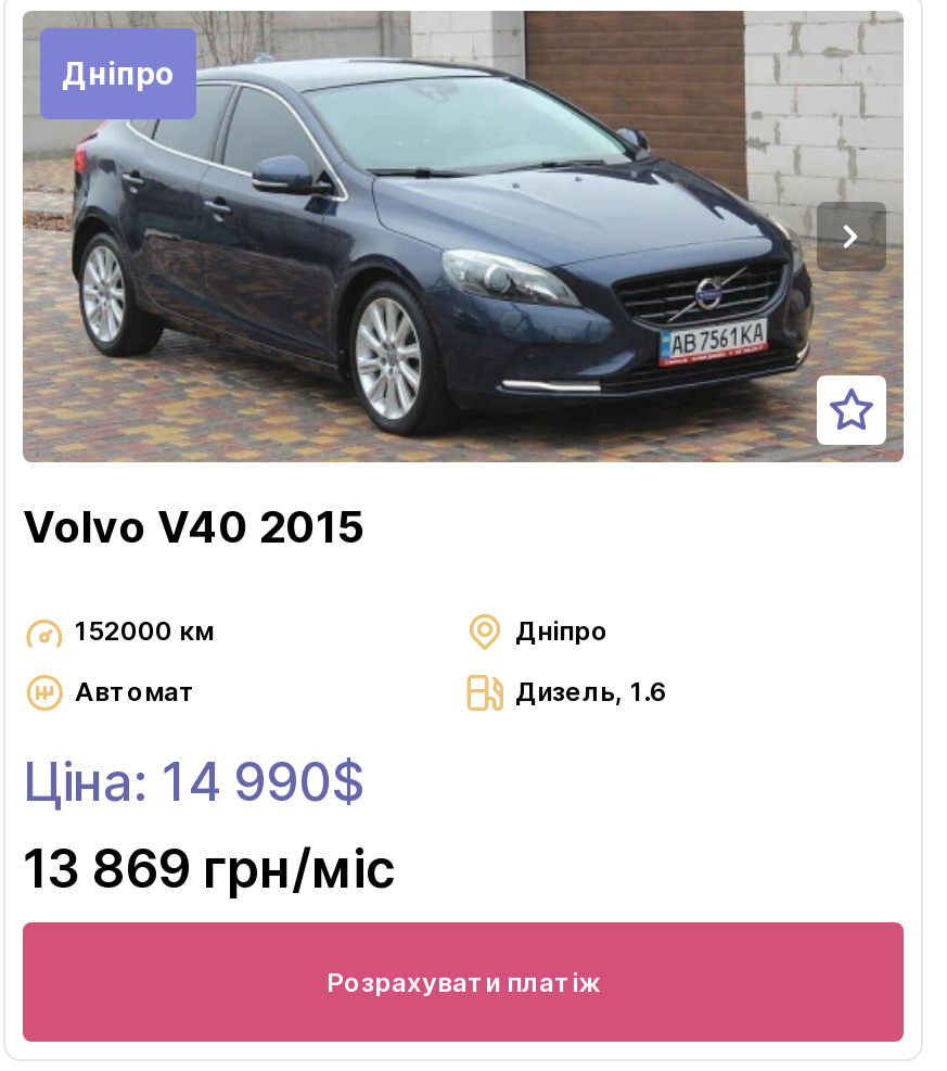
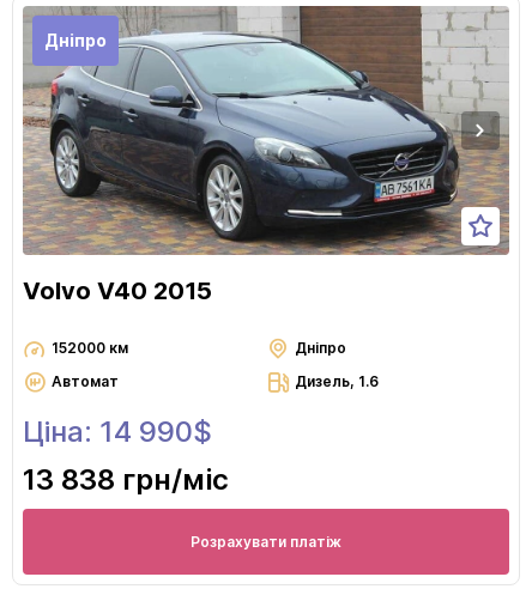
- 13 869 грн/міс
+ 13 838 грн/міс
